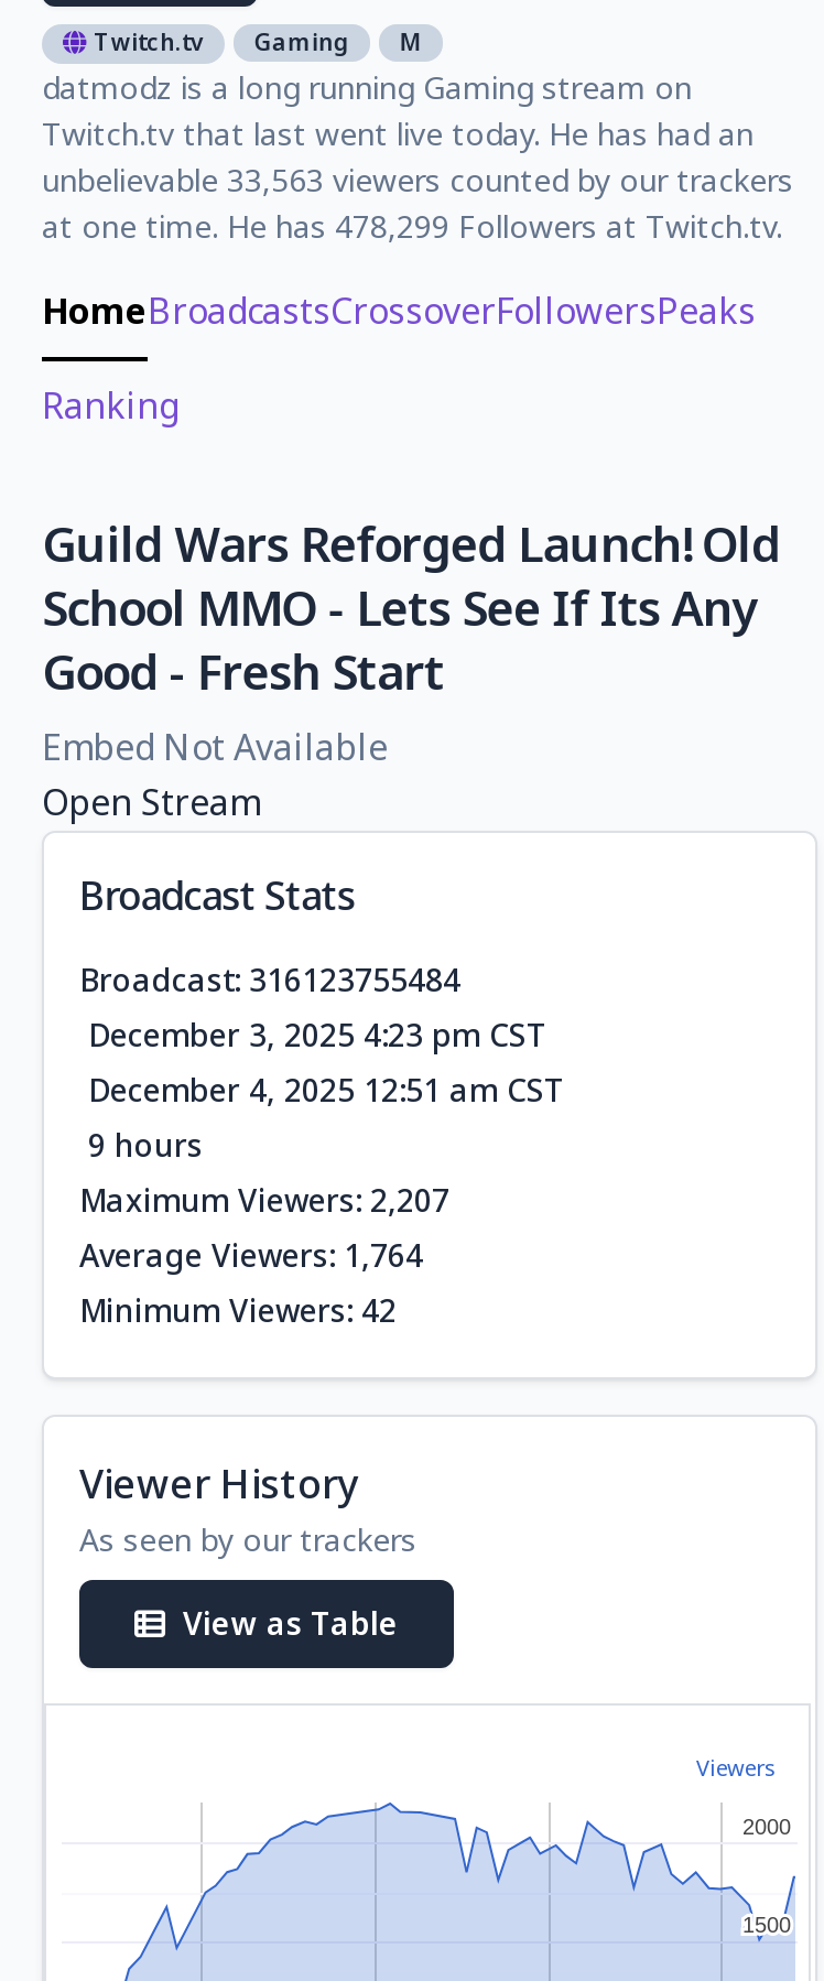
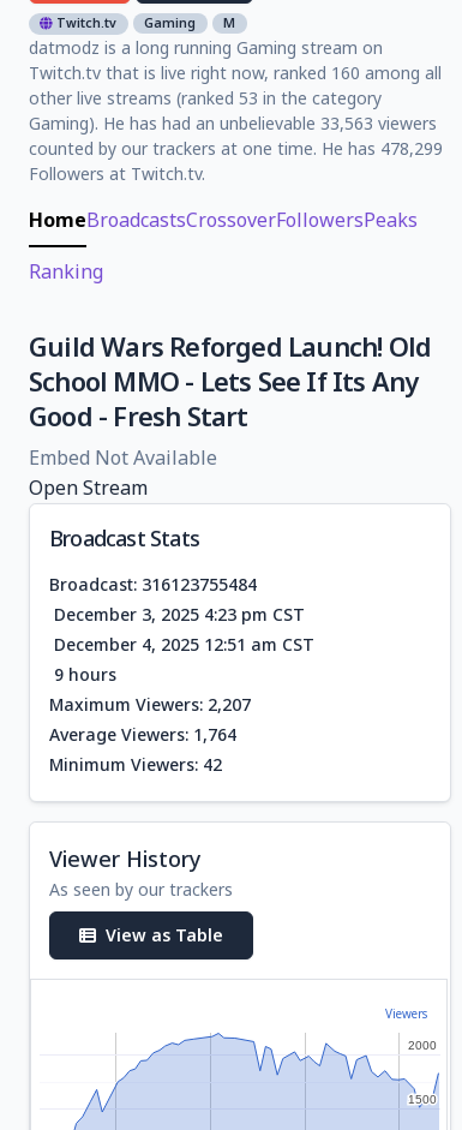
- Twitch.tv that last went live today. He has had an
- unbelievable 33,563 viewers counted by our trackers
- at one time. He has 478,299 Followers at Twitch.tv.
+ Twitch.tv that is live right now, ranked 160 among all
+ other live streams (ranked 53 in the category
+ Gaming). He has had an unbelievable 33,563 viewers
+ counted by our trackers at one time. He has 478,299
+ Followers at Twitch.tv.
